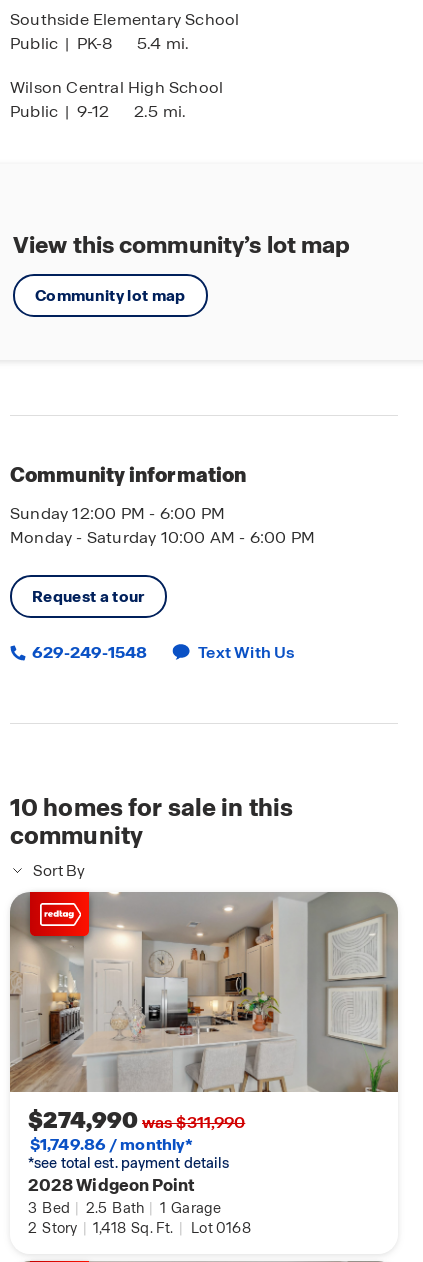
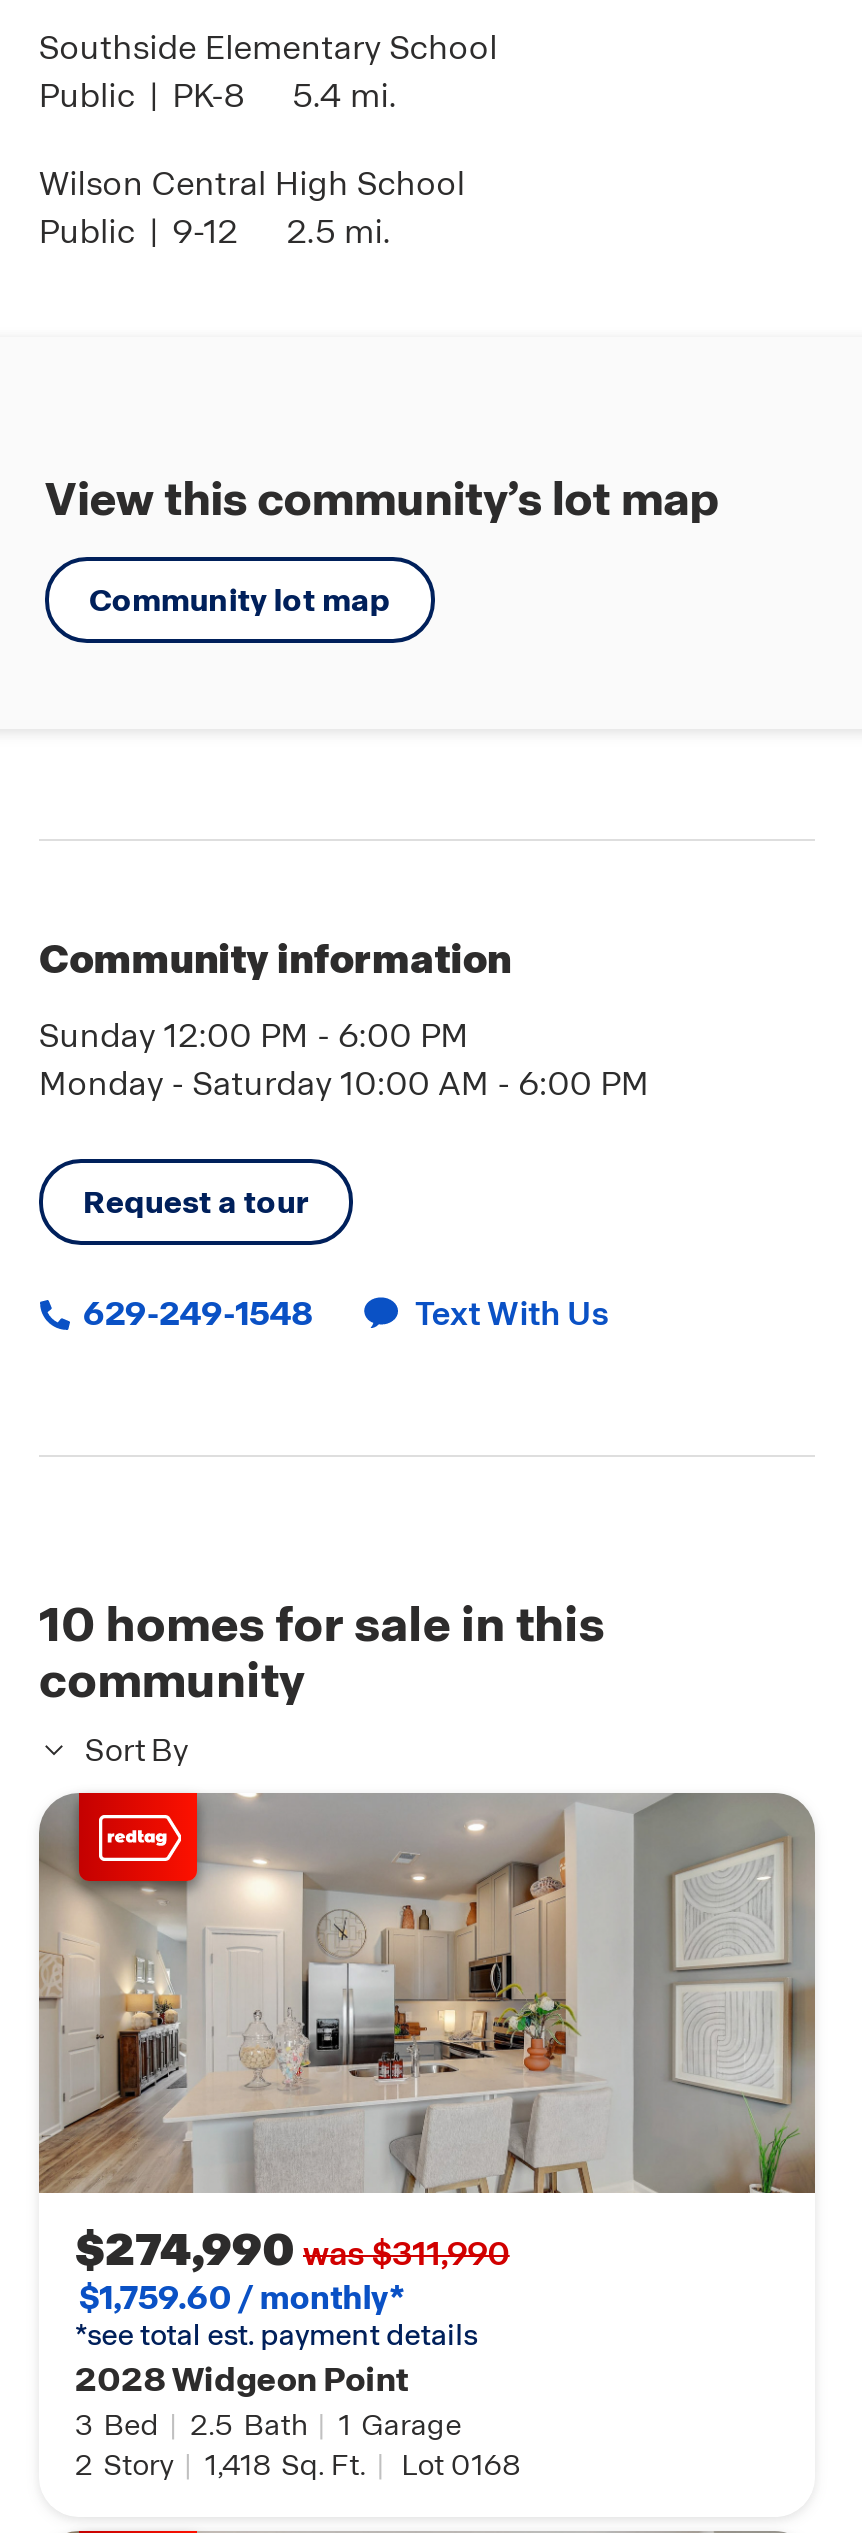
- $1,749.86 / monthly*
+ $1,759.60 / monthly*
